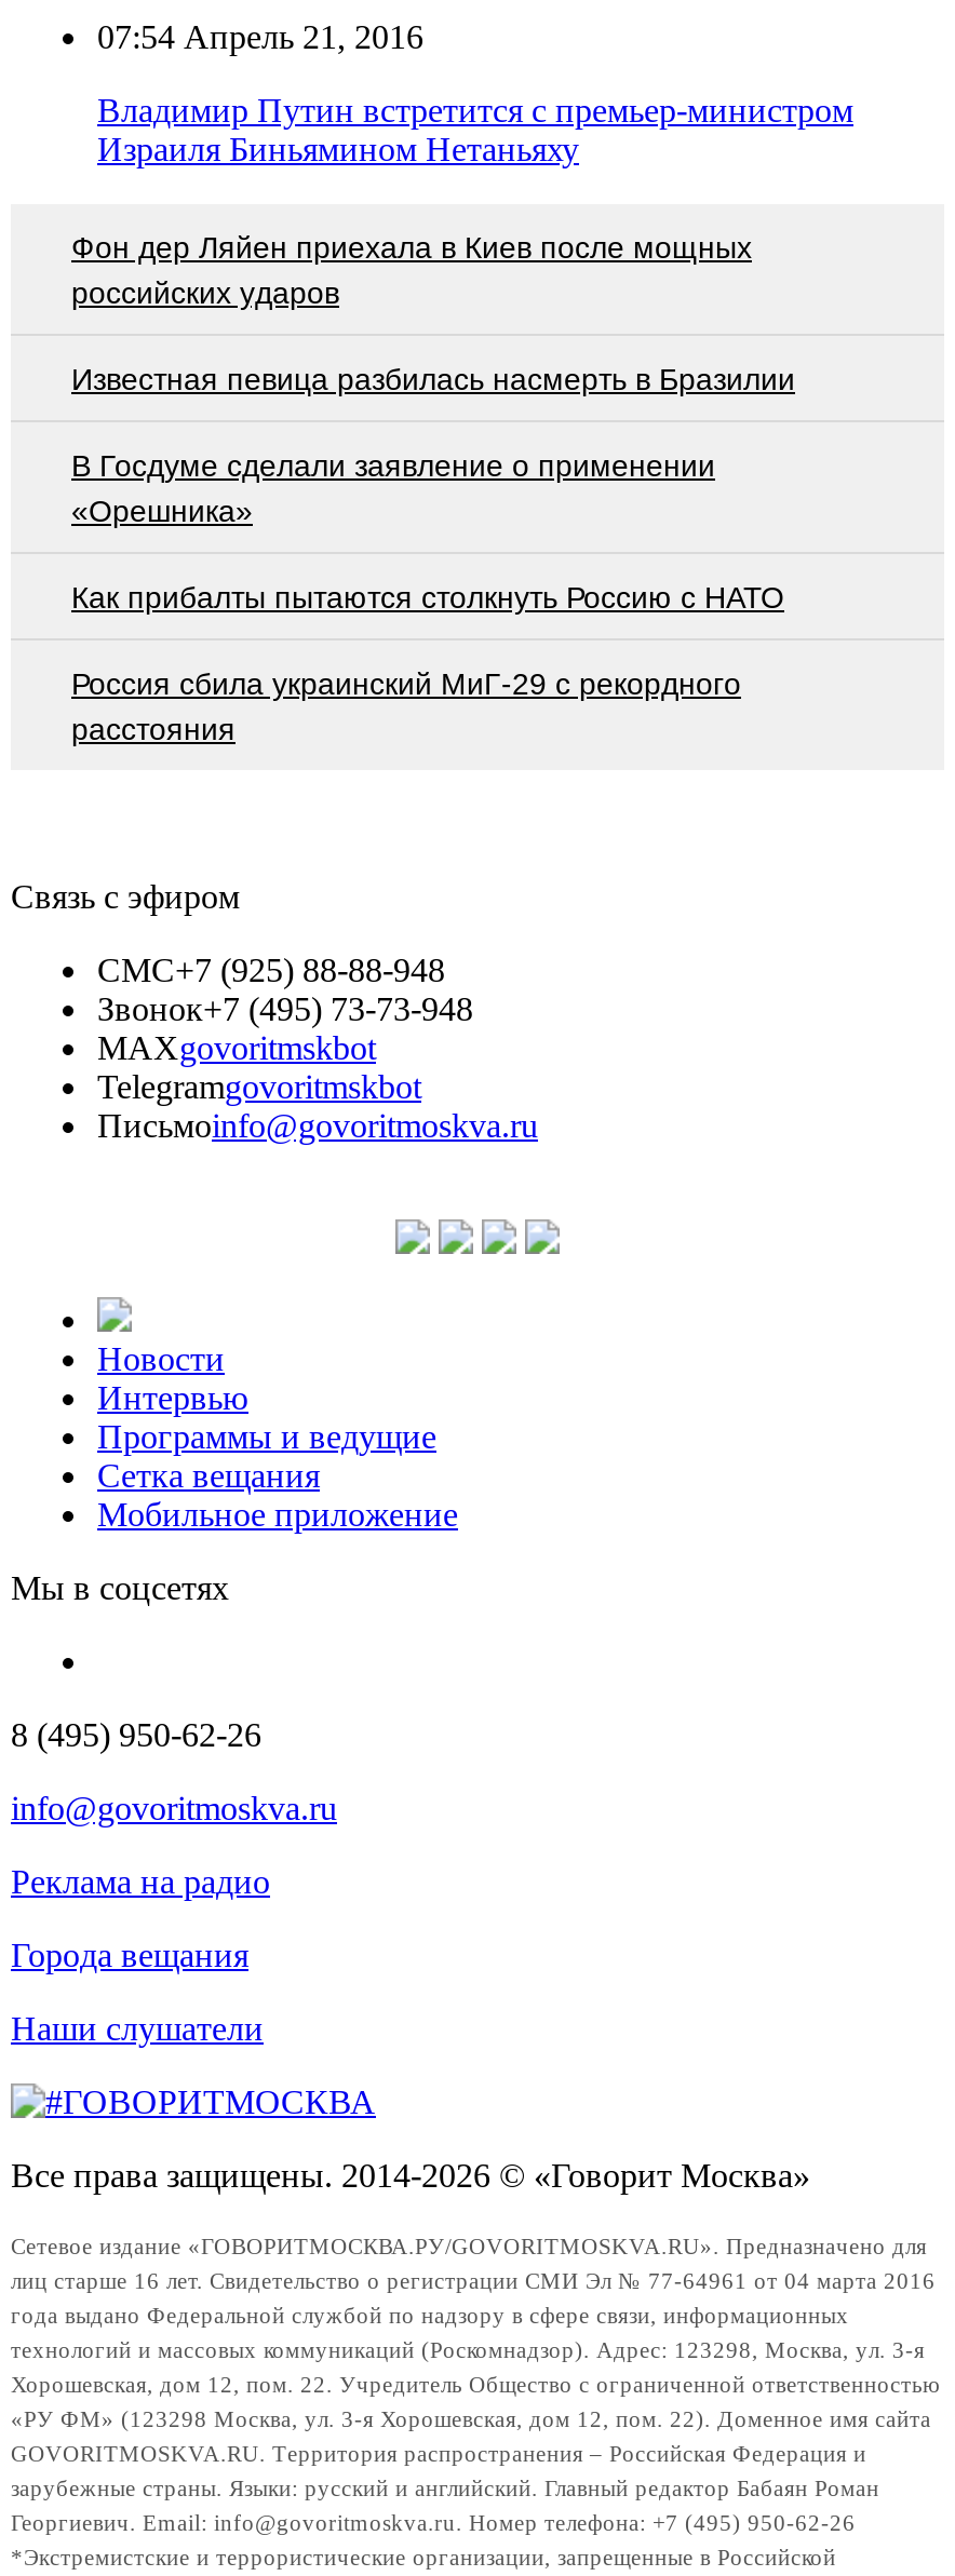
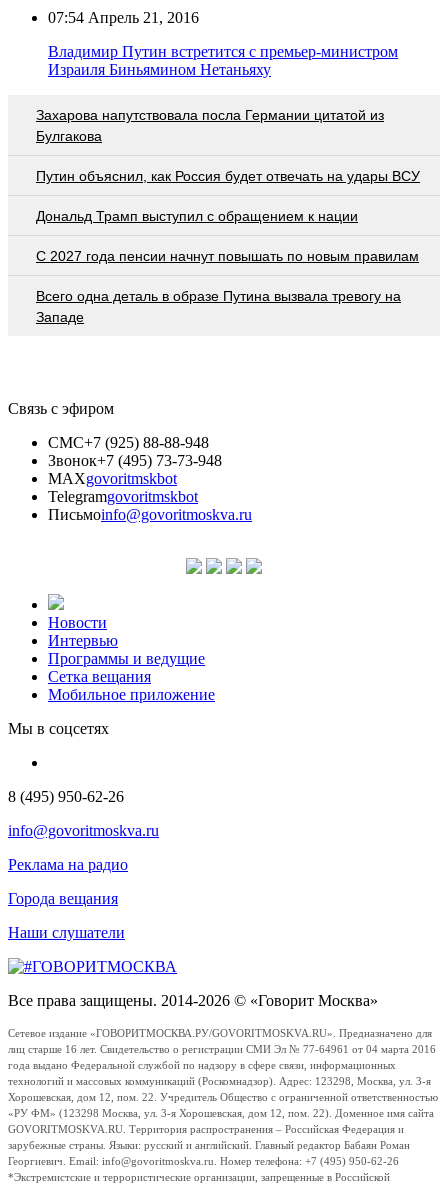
- Фон дер Ляйен приехала в Киев после мощных
- российских ударов
+ Захарова напутствовала посла Германии цитатой из
+ Булгакова

- Известная певица разбилась насмерть в Бразилии
+ Путин объяснил, как Россия будет отвечать на удары ВСУ

- В Госдуме сделали заявление о применении
- «Орешника»
+ Дональд Трамп выступил с обращением к нации

- Как прибалты пытаются столкнуть Россию с НАТО
+ С 2027 года пенсии начнут повышать по новым правилам

- Россия сбила украинский МиГ-29 с рекордного
- расстояния
+ Всего одна деталь в образе Путина вызвала тревогу на
+ Западе
